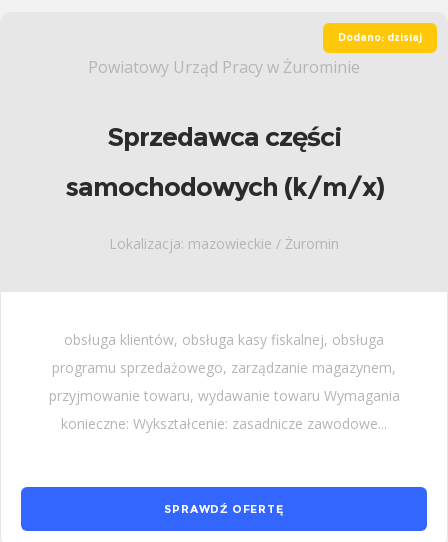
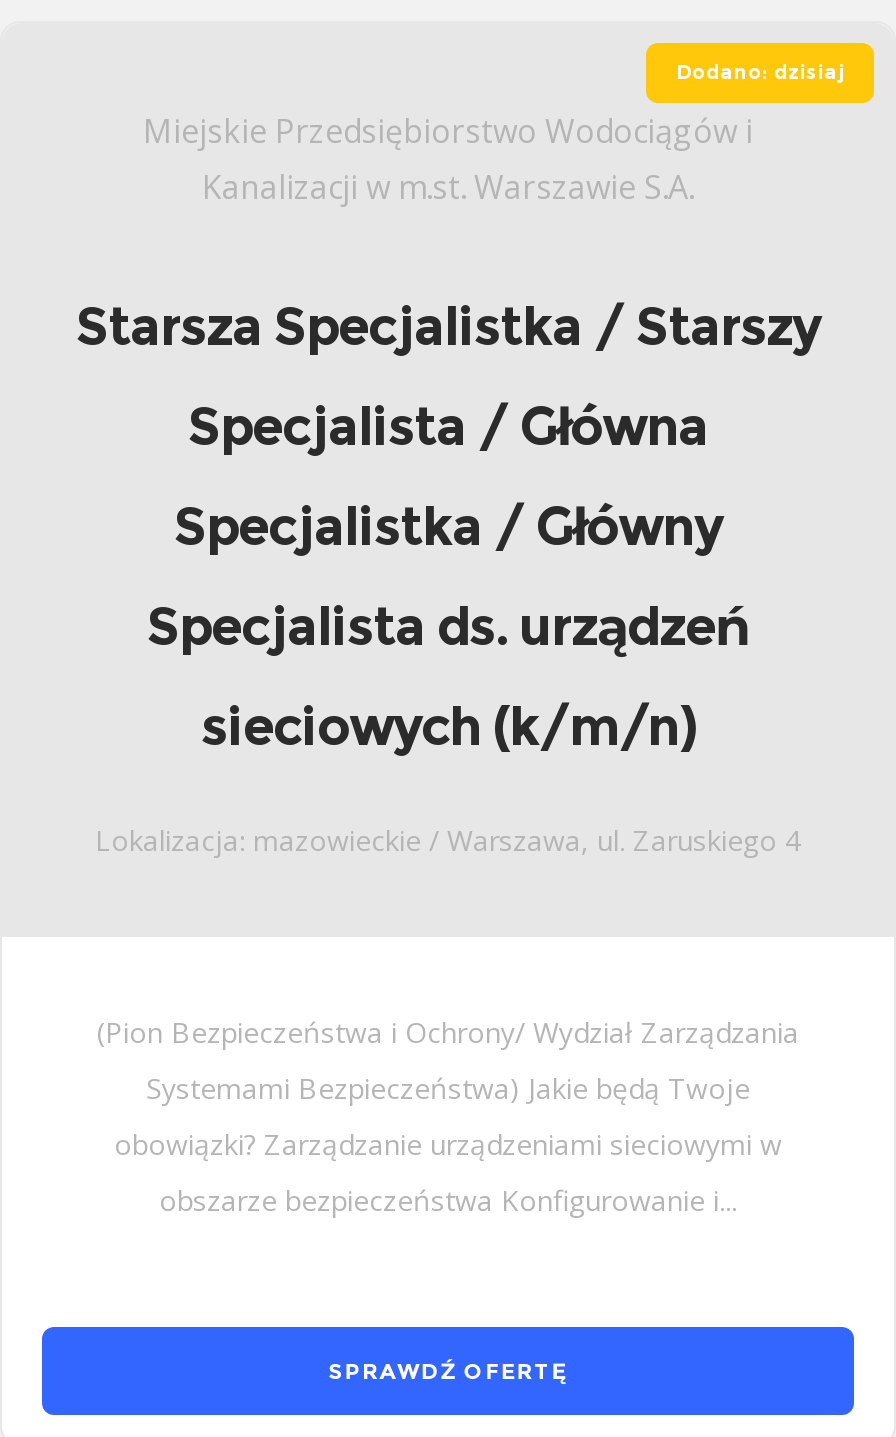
- Powiatowy Urząd Pracy w Żurominie
- Sprzedawca części
- samochodowych (k/m/x)
- Lokalizacja: mazowieckie / Żuromin
+ Miejskie Przedsiębiorstwo Wodociągów i
+ Kanalizacji w m.st. Warszawie S.A.
+ Starsza Specjalistka / Starszy
+ Specjalista / Główna
+ Specjalistka / Główny
+ Specjalista ds. urządzeń
+ sieciowych (k/m/n)
+ Lokalizacja: mazowieckie / Warszawa, ul. Zaruskiego 4

- obsługa klientów, obsługa kasy fiskalnej, obsługa
- programu sprzedażowego, zarządzanie magazynem,
- przyjmowanie towaru, wydawanie towaru Wymagania
- konieczne: Wykształcenie: zasadnicze zawodowe...
+ (Pion Bezpieczeństwa i Ochrony/ Wydział Zarządzania
+ Systemami Bezpieczeństwa) Jakie będą Twoje
+ obowiązki? Zarządzanie urządzeniami sieciowymi w
+ obszarze bezpieczeństwa Konfigurowanie i...
